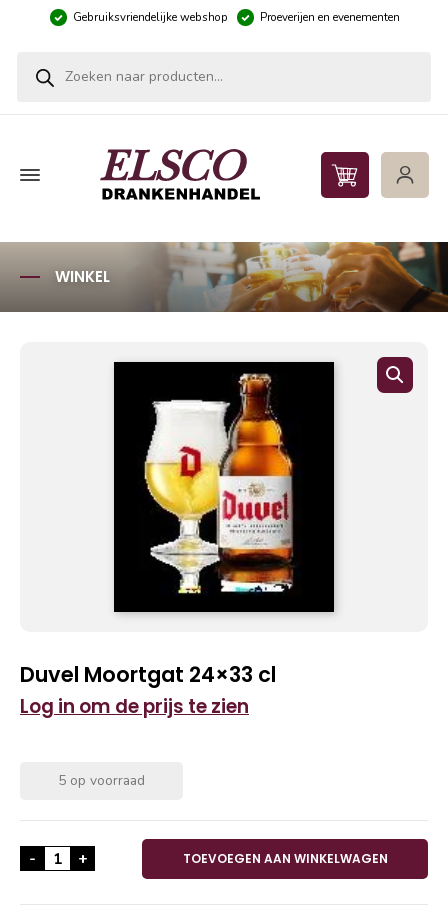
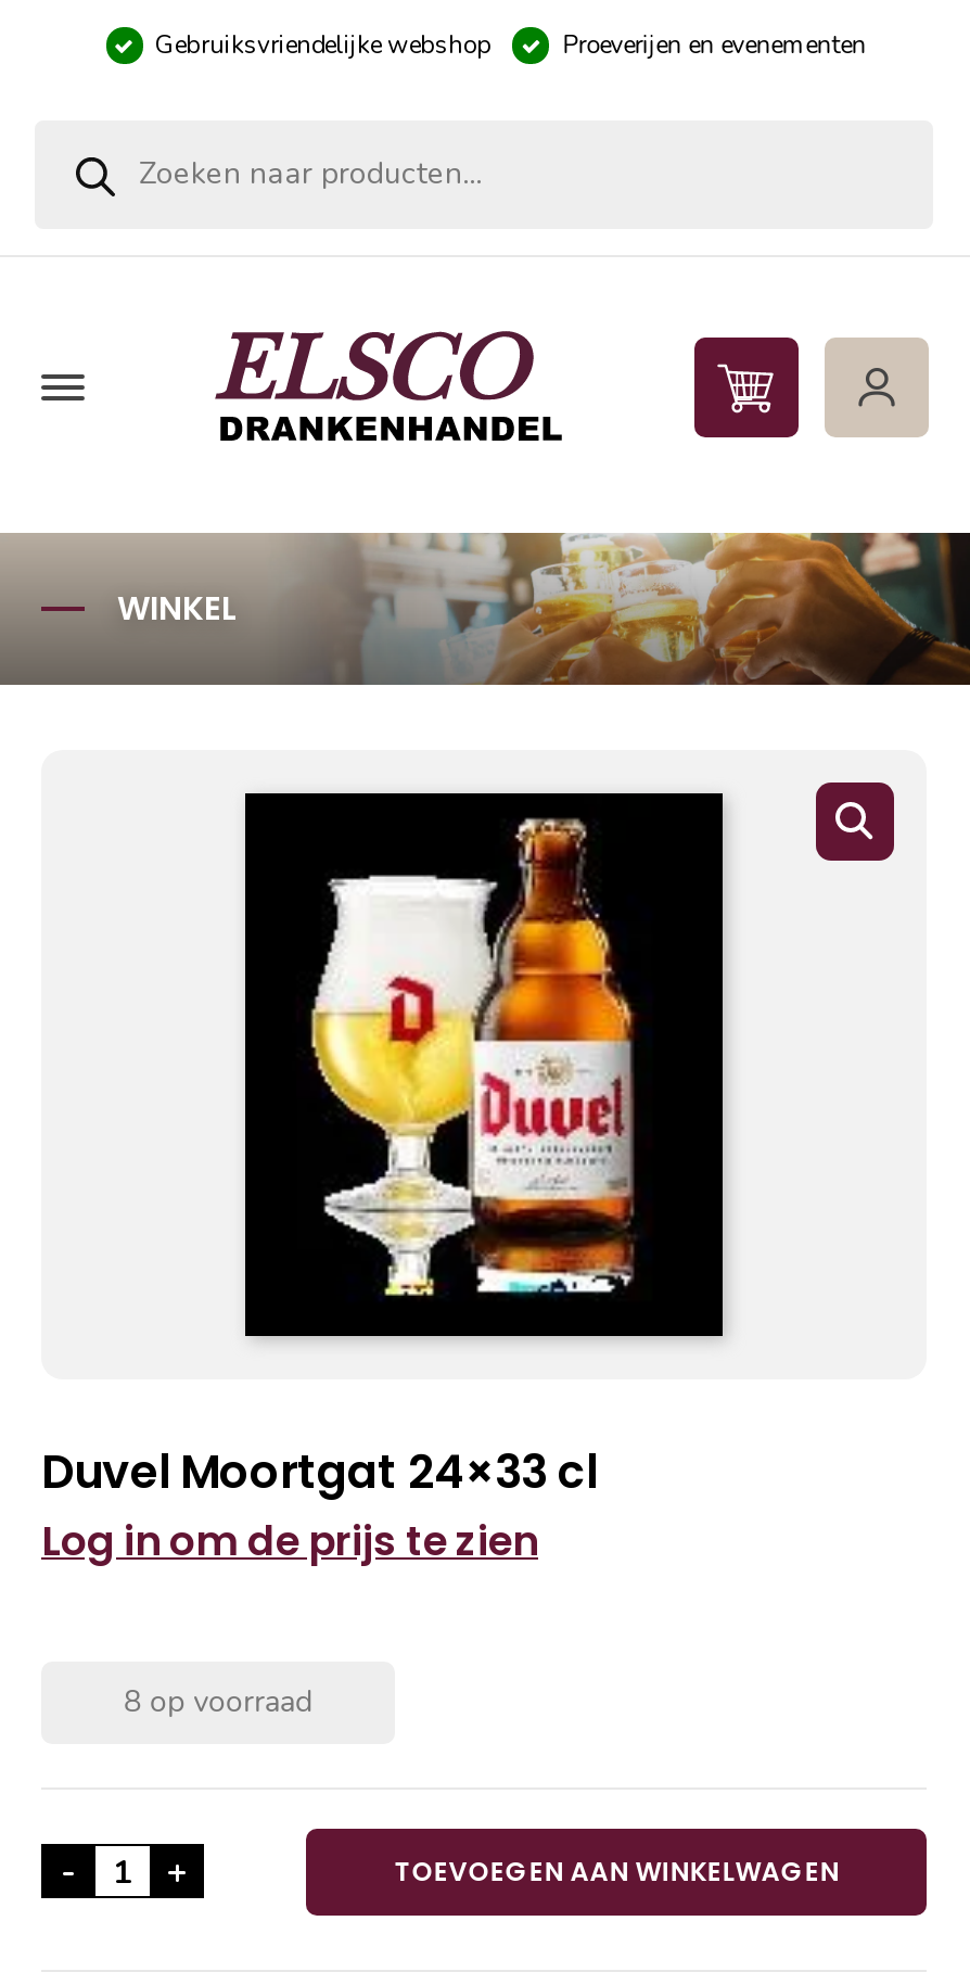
- 5 op voorraad
+ 8 op voorraad
